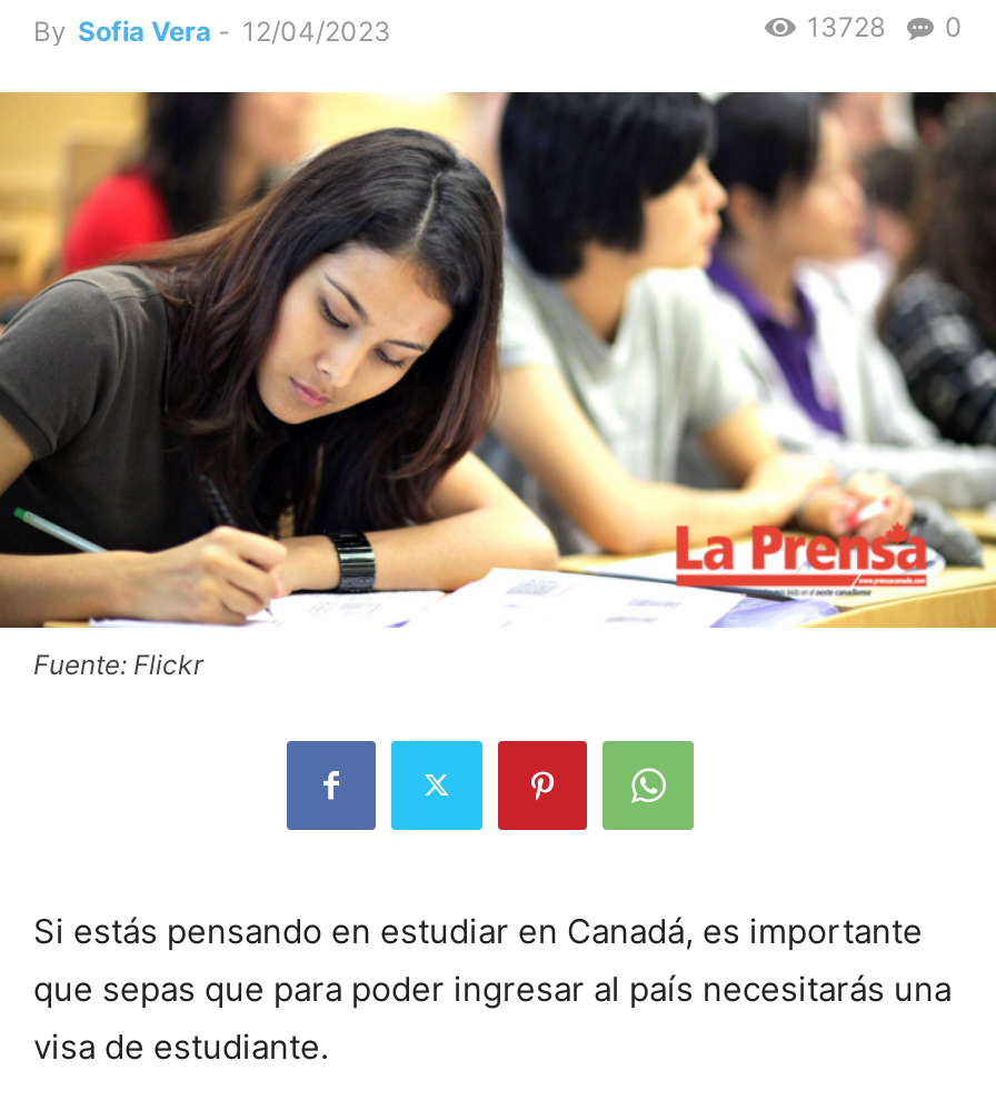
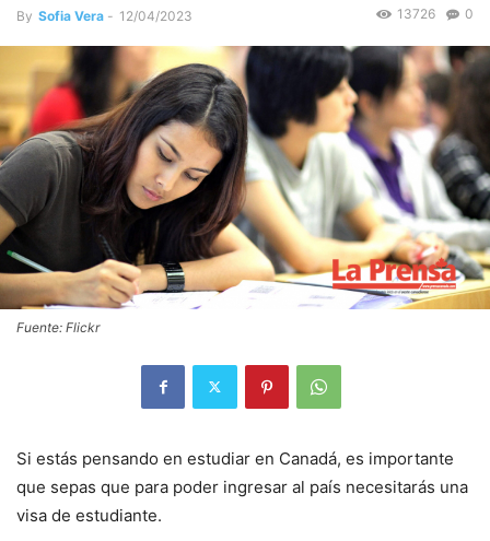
- 13728 0
+ 13726 0
